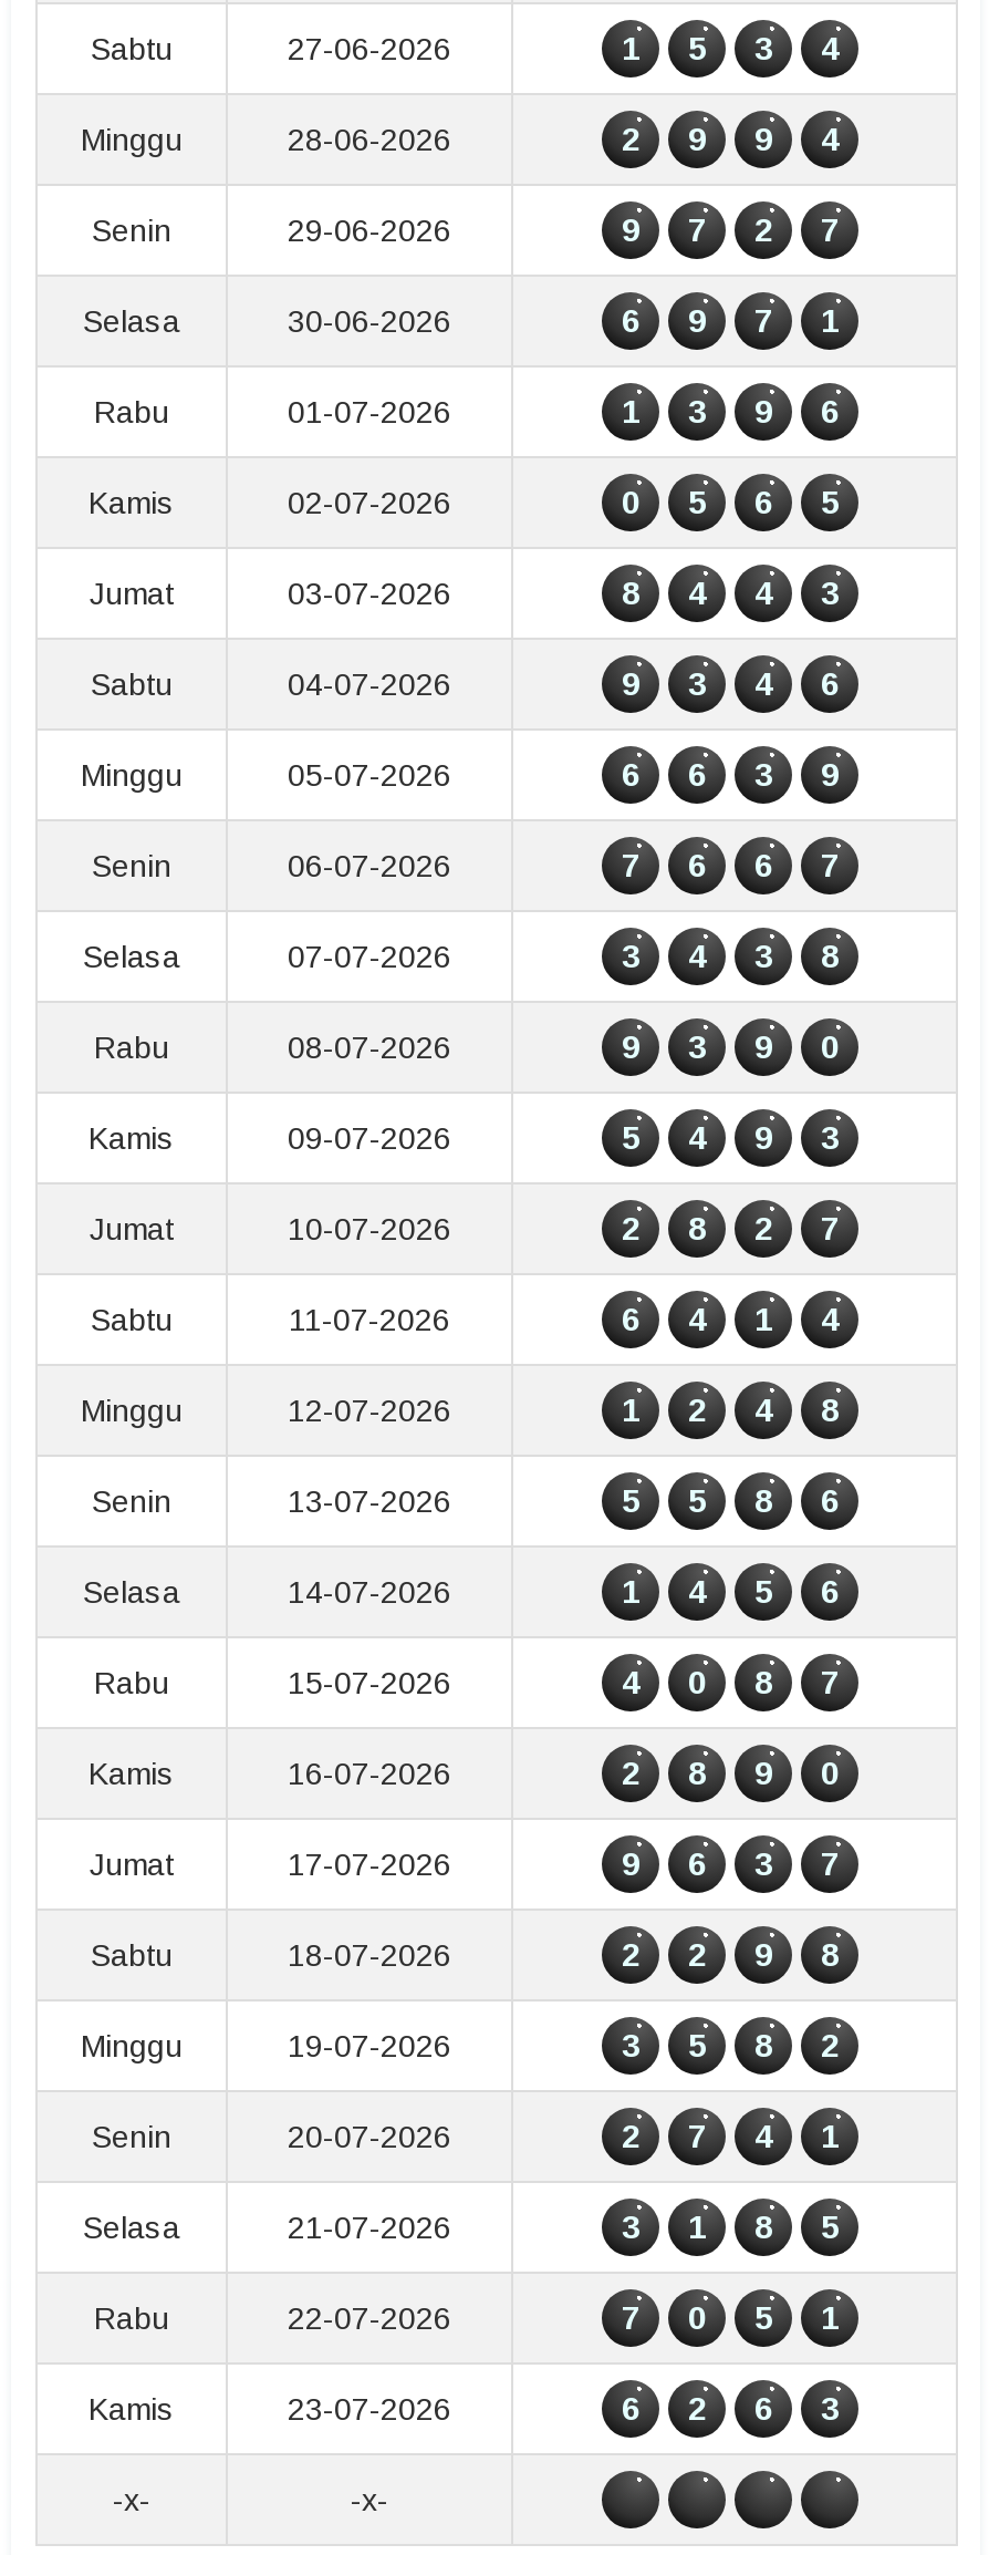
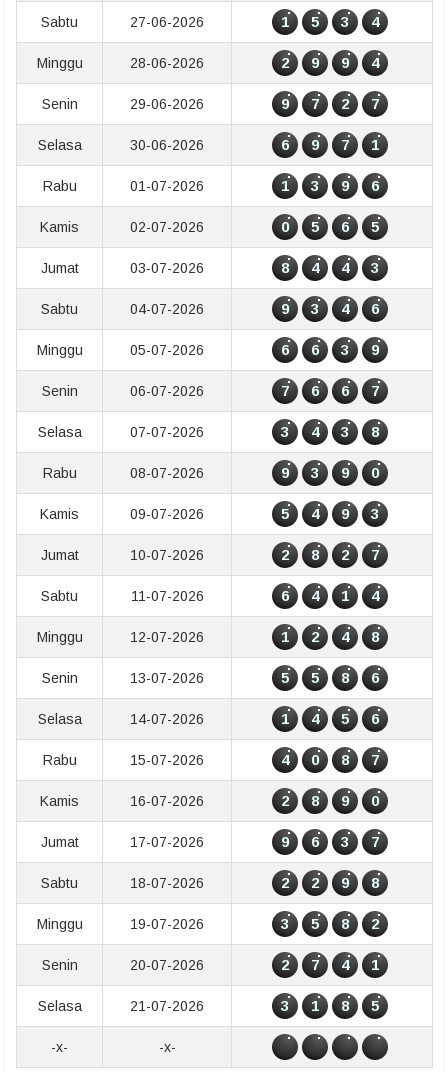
- Rabu
- 22-07-2026
- 7
- 0
- 5
- 1
- Kamis
- 23-07-2026
- 6
- 2
- 6
- 3
